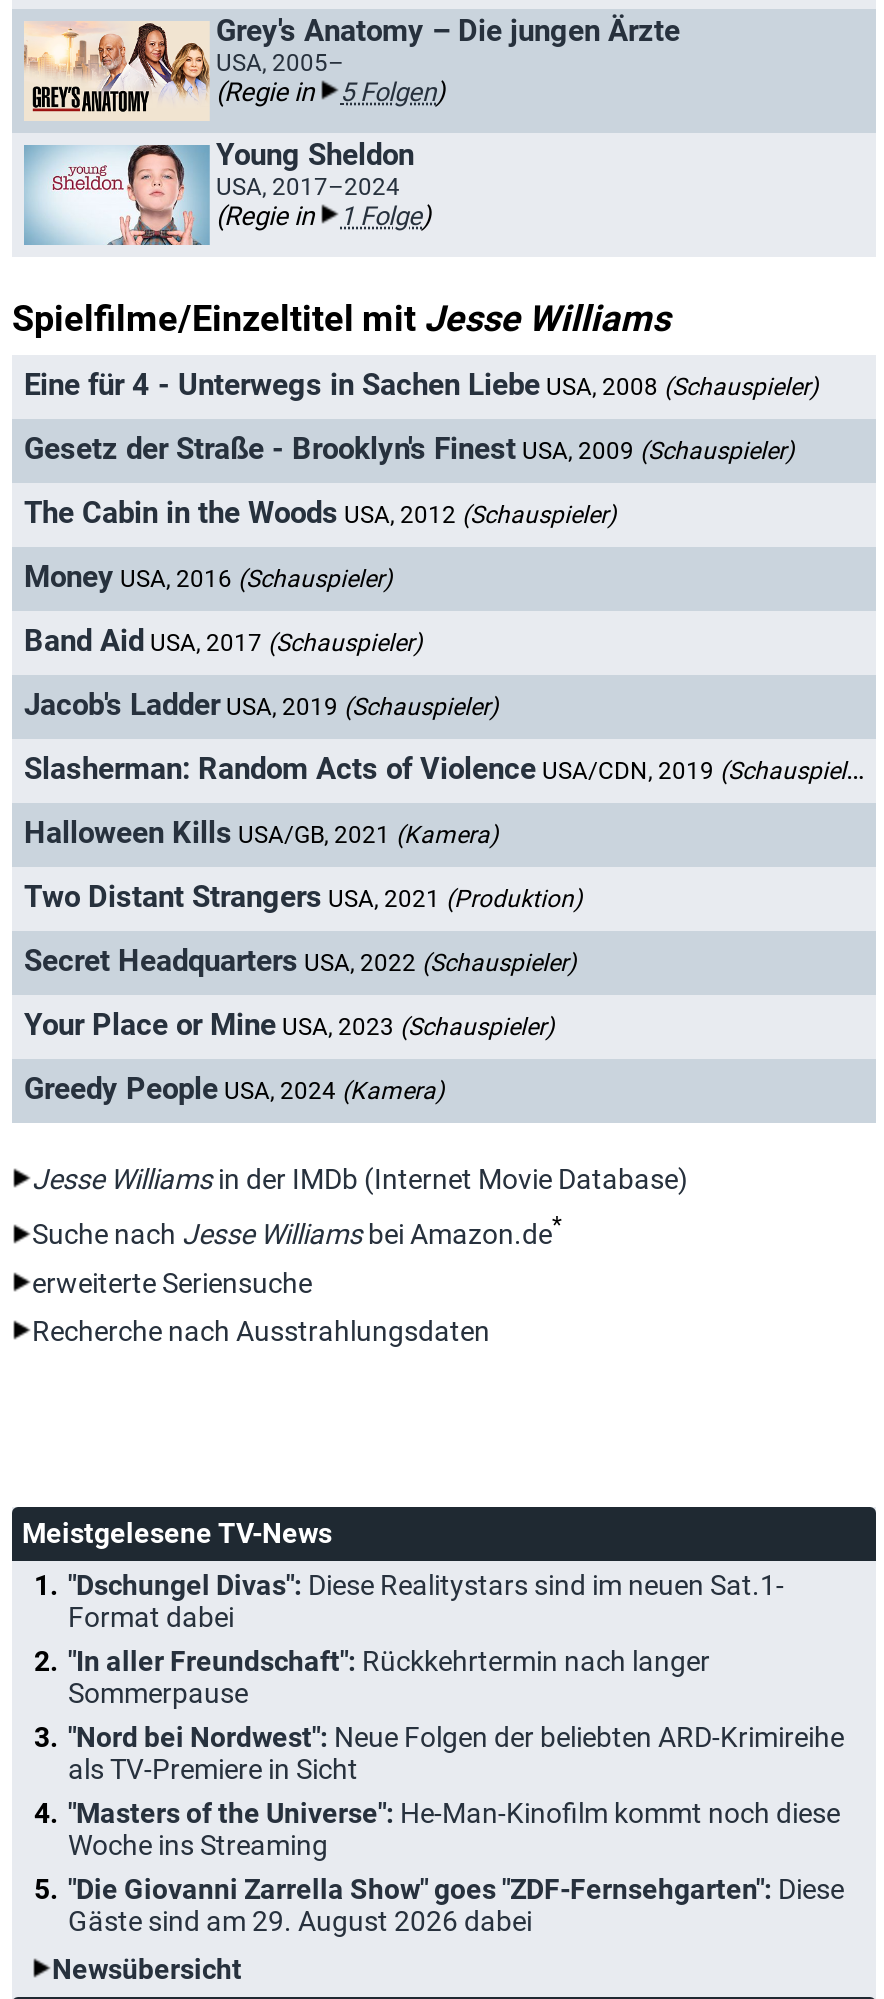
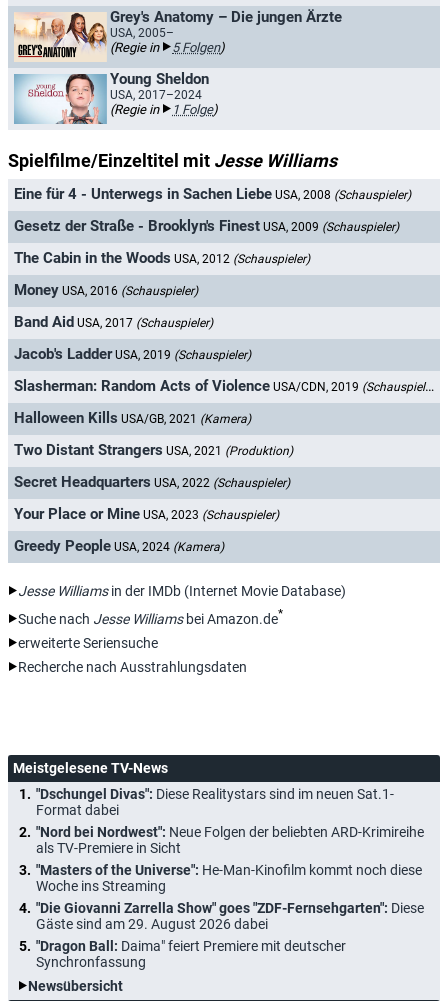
- "In aller Freundschaft": Rückkehrtermin nach langer
- Sommerpause

moved up: "Nord bei Nordwest": Neue Folgen der beliebten ARD-Krimireihe | als TV-Premiere in Sicht | "Masters of the Universe": He-Man-Kinofilm kommt noch diese | Woche ins Streaming | "Die Giovanni Zarrella Show" goes "ZDF-Fernsehgarten": Diese | Gäste sind am 29. August 2026 dabei

+ "Dragon Ball: Daima" feiert Premiere mit deutscher
+ Synchronfassung
